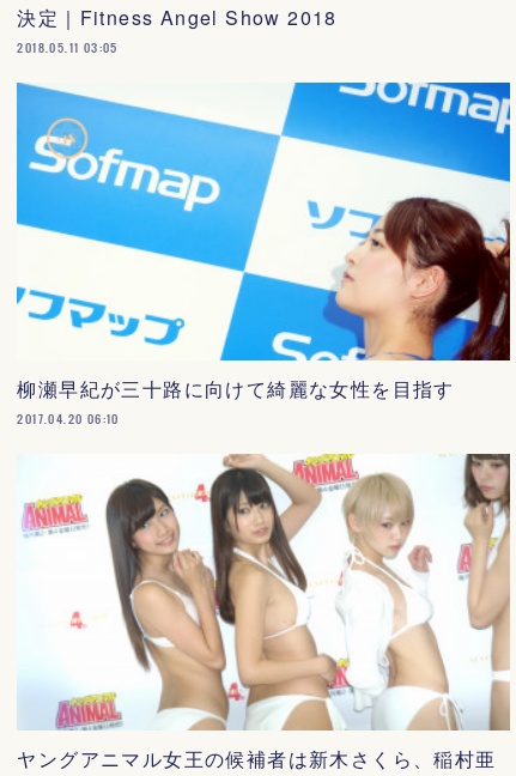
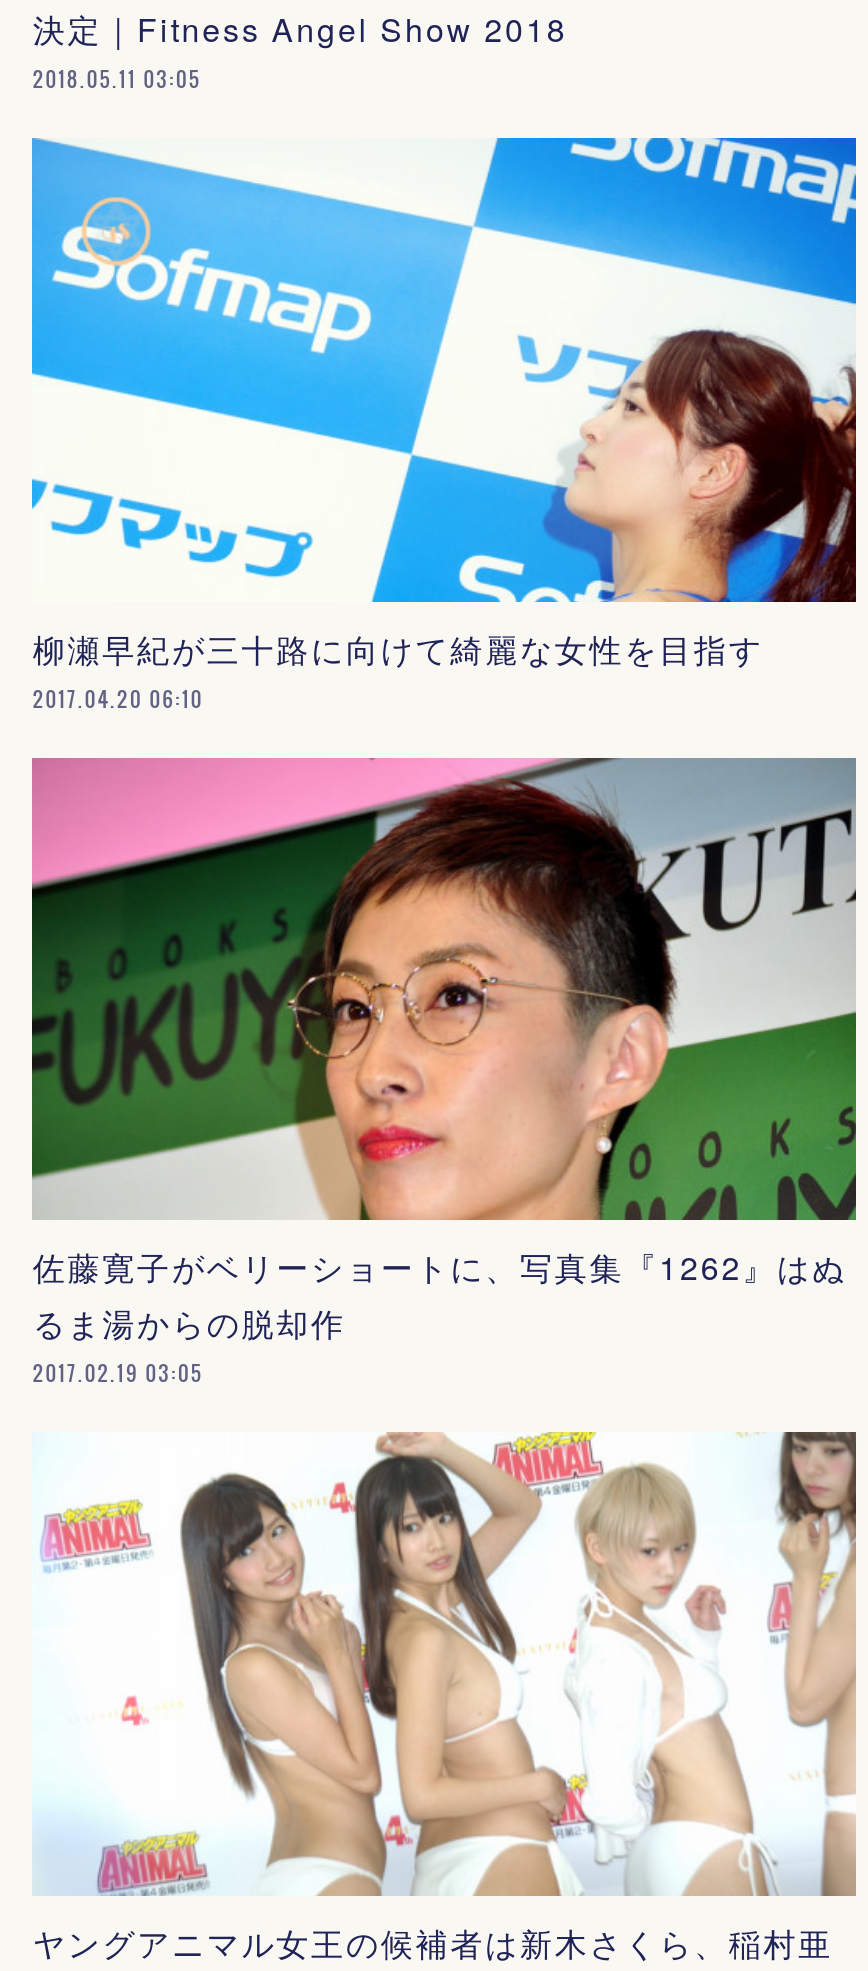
+ [image]
+ 佐藤寛子がベリーショートに、写真集『1262』はぬ
+ るま湯からの脱却作
+ 2017.02.19 03:05
